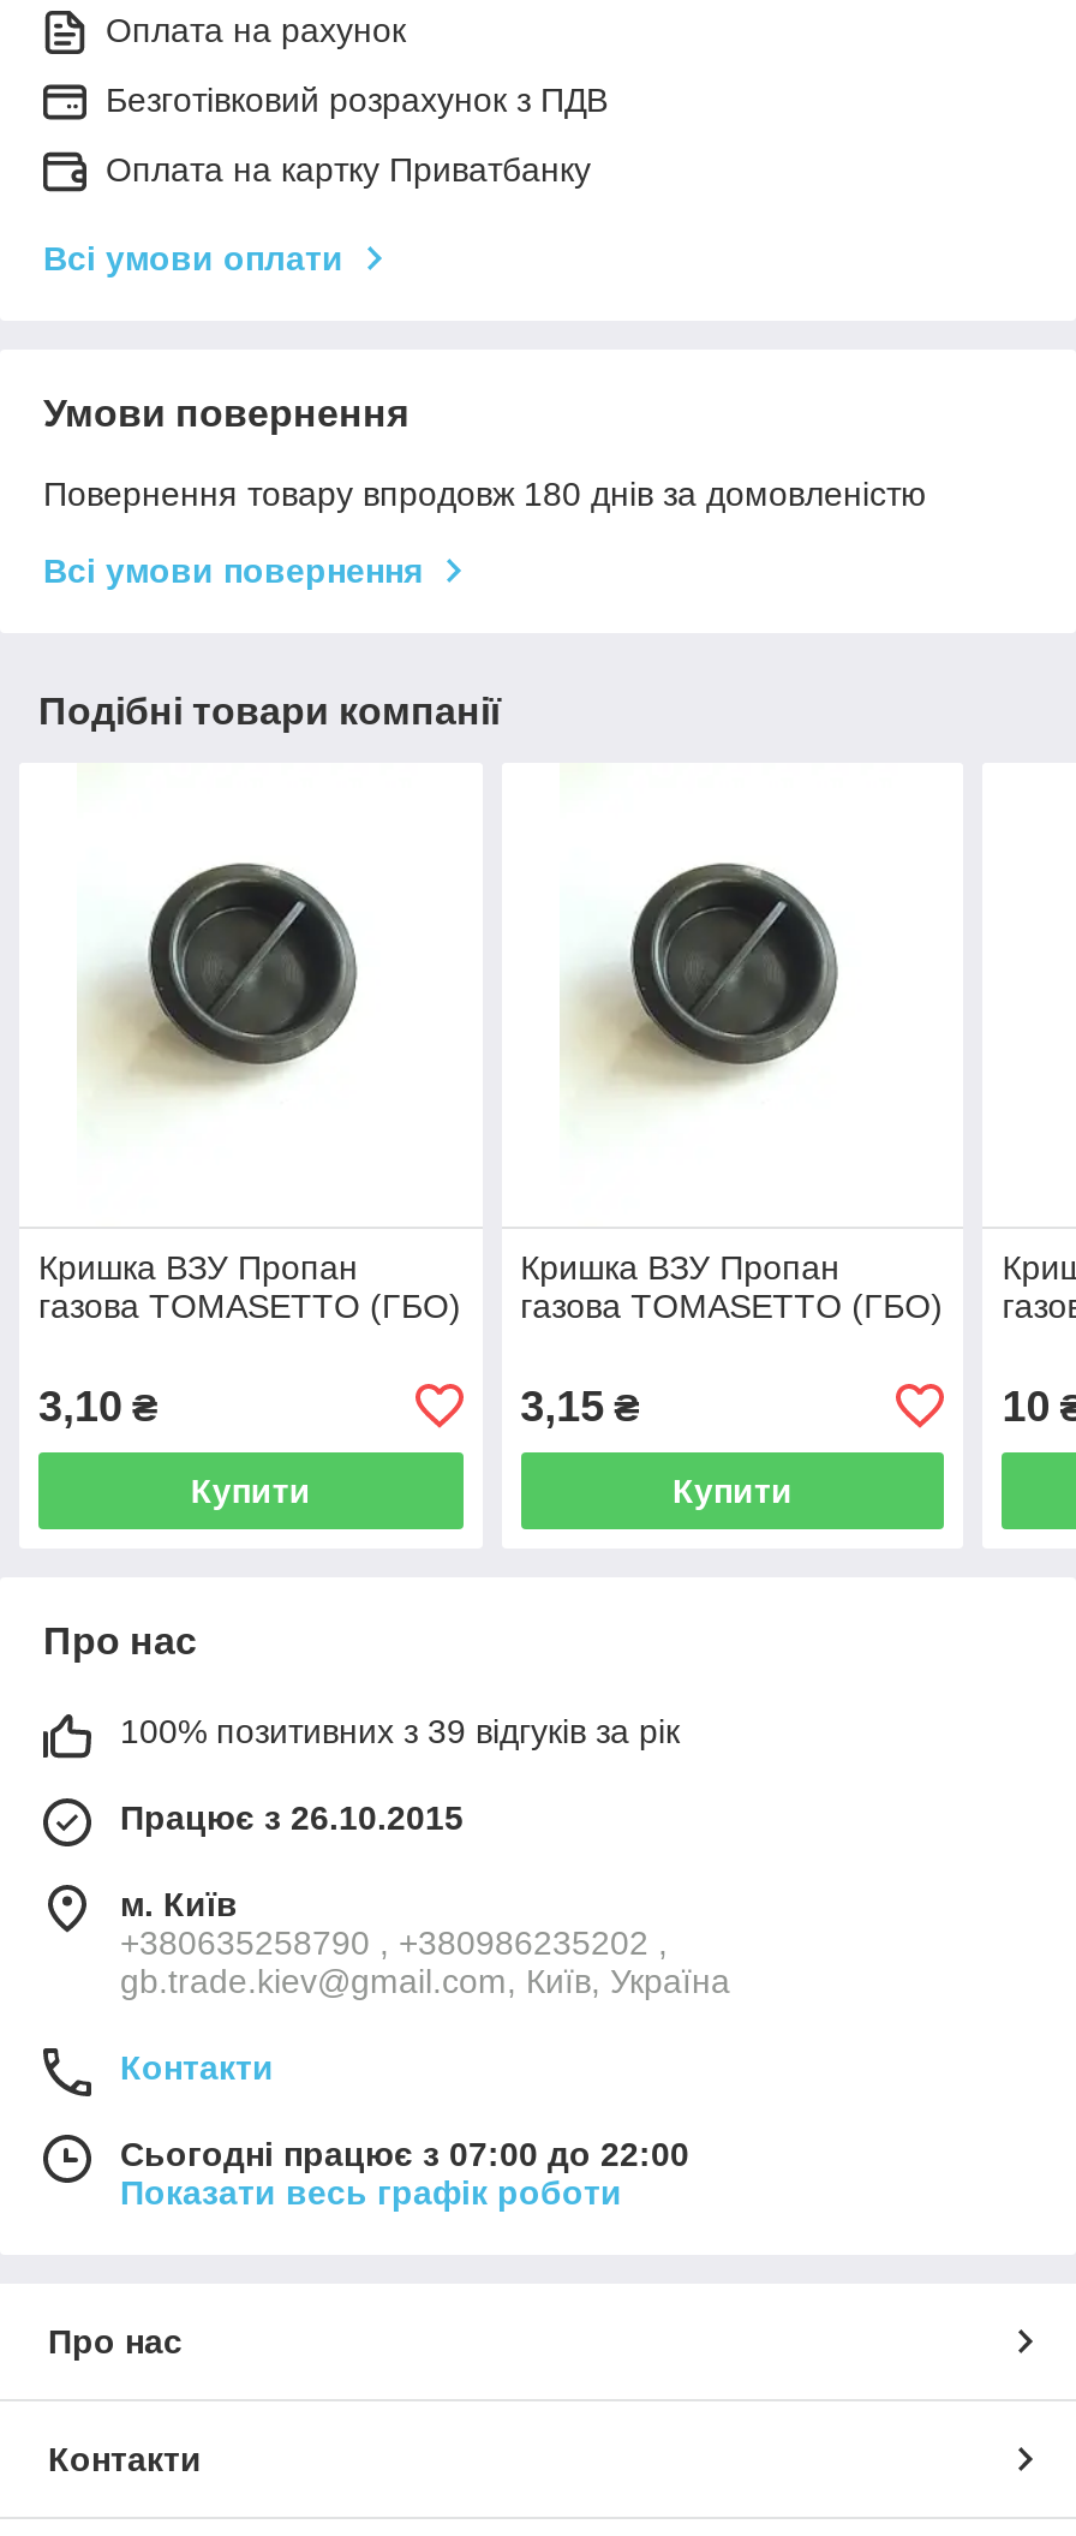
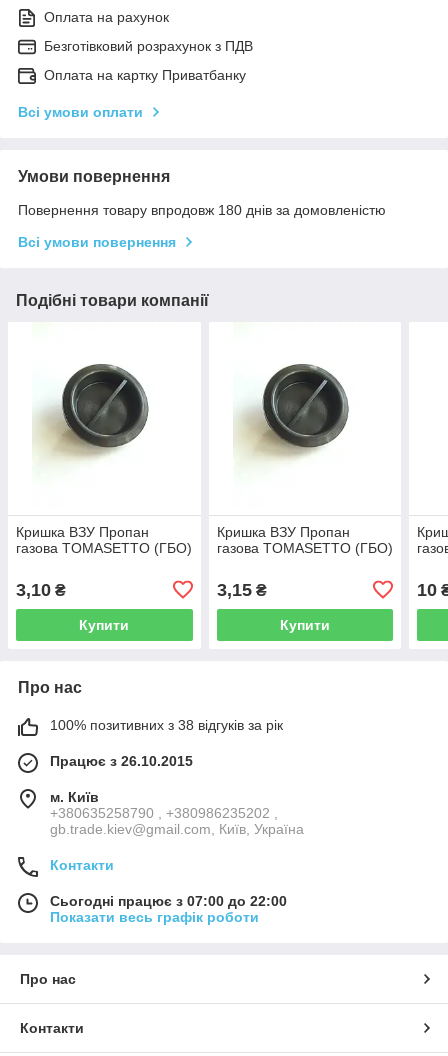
- 100% позитивних з 39 відгуків за рік
+ 100% позитивних з 38 відгуків за рік
